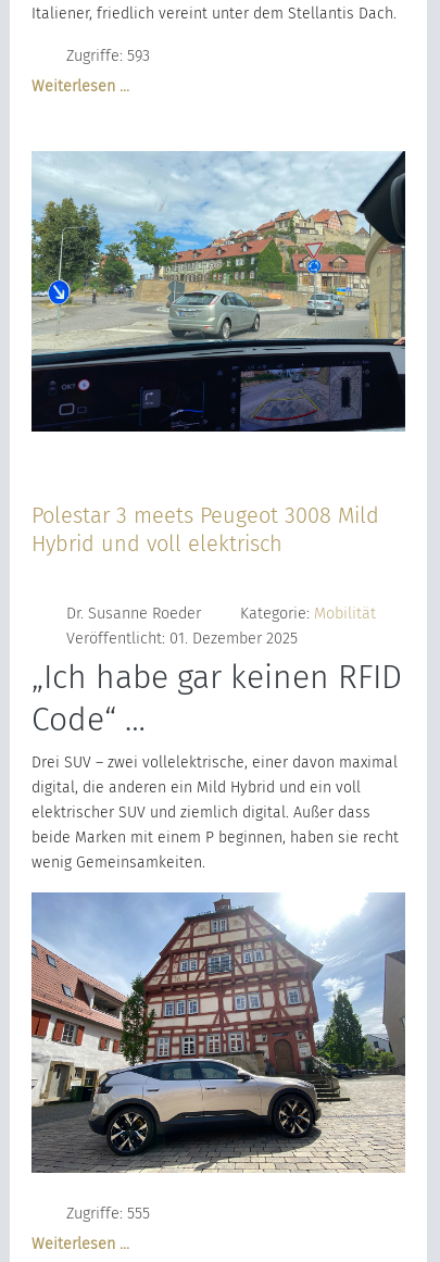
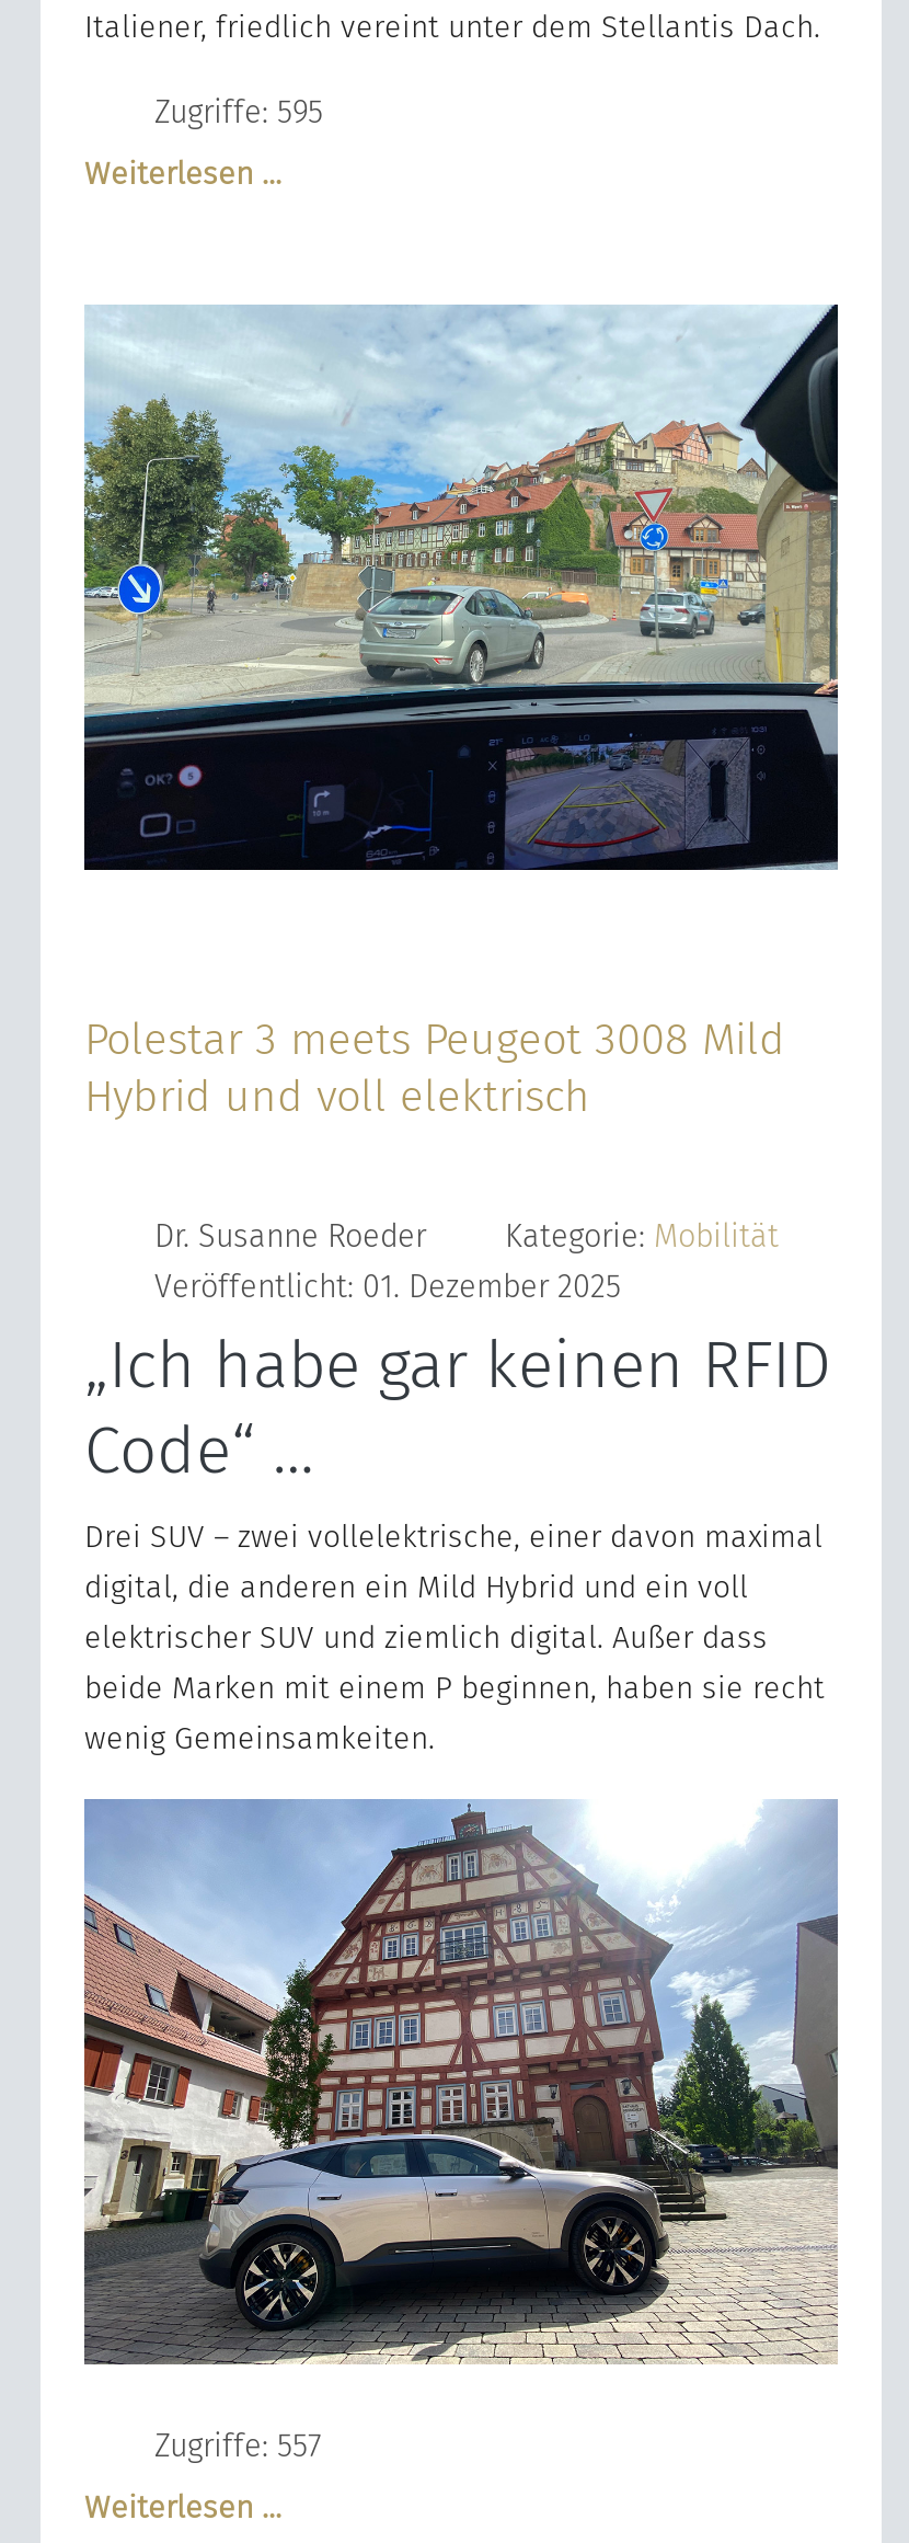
- Zugriffe: 593
+ Zugriffe: 595

- Zugriffe: 555
+ Zugriffe: 557
